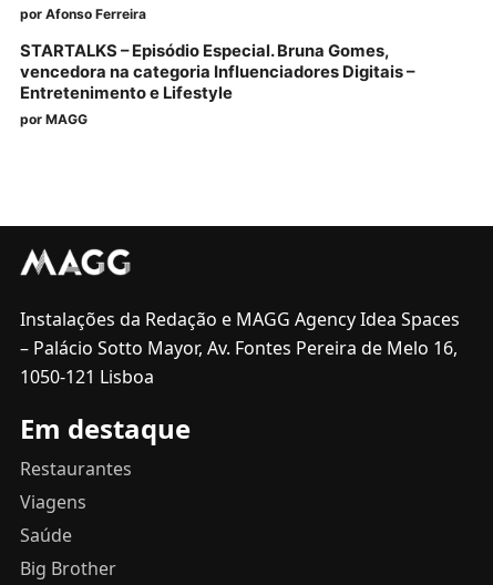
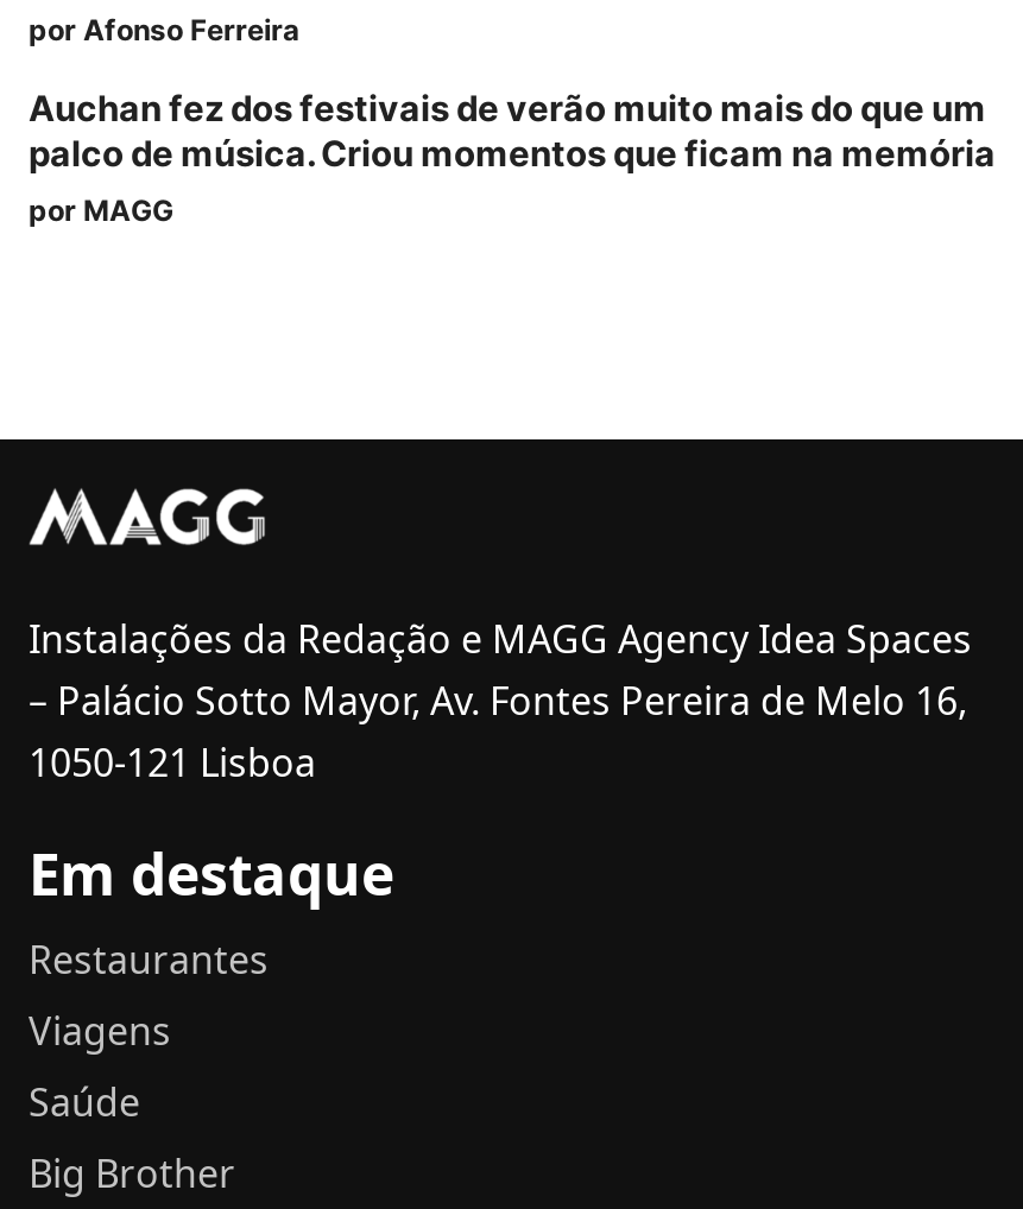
- STARTALKS – Episódio Especial. Bruna Gomes,
- vencedora na categoria Influenciadores Digitais –
- Entretenimento e Lifestyle
+ Auchan fez dos festivais de verão muito mais do que um
+ palco de música. Criou momentos que ficam na memória
